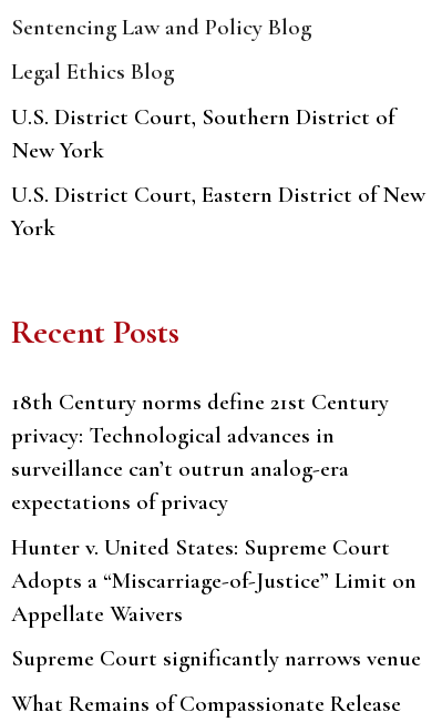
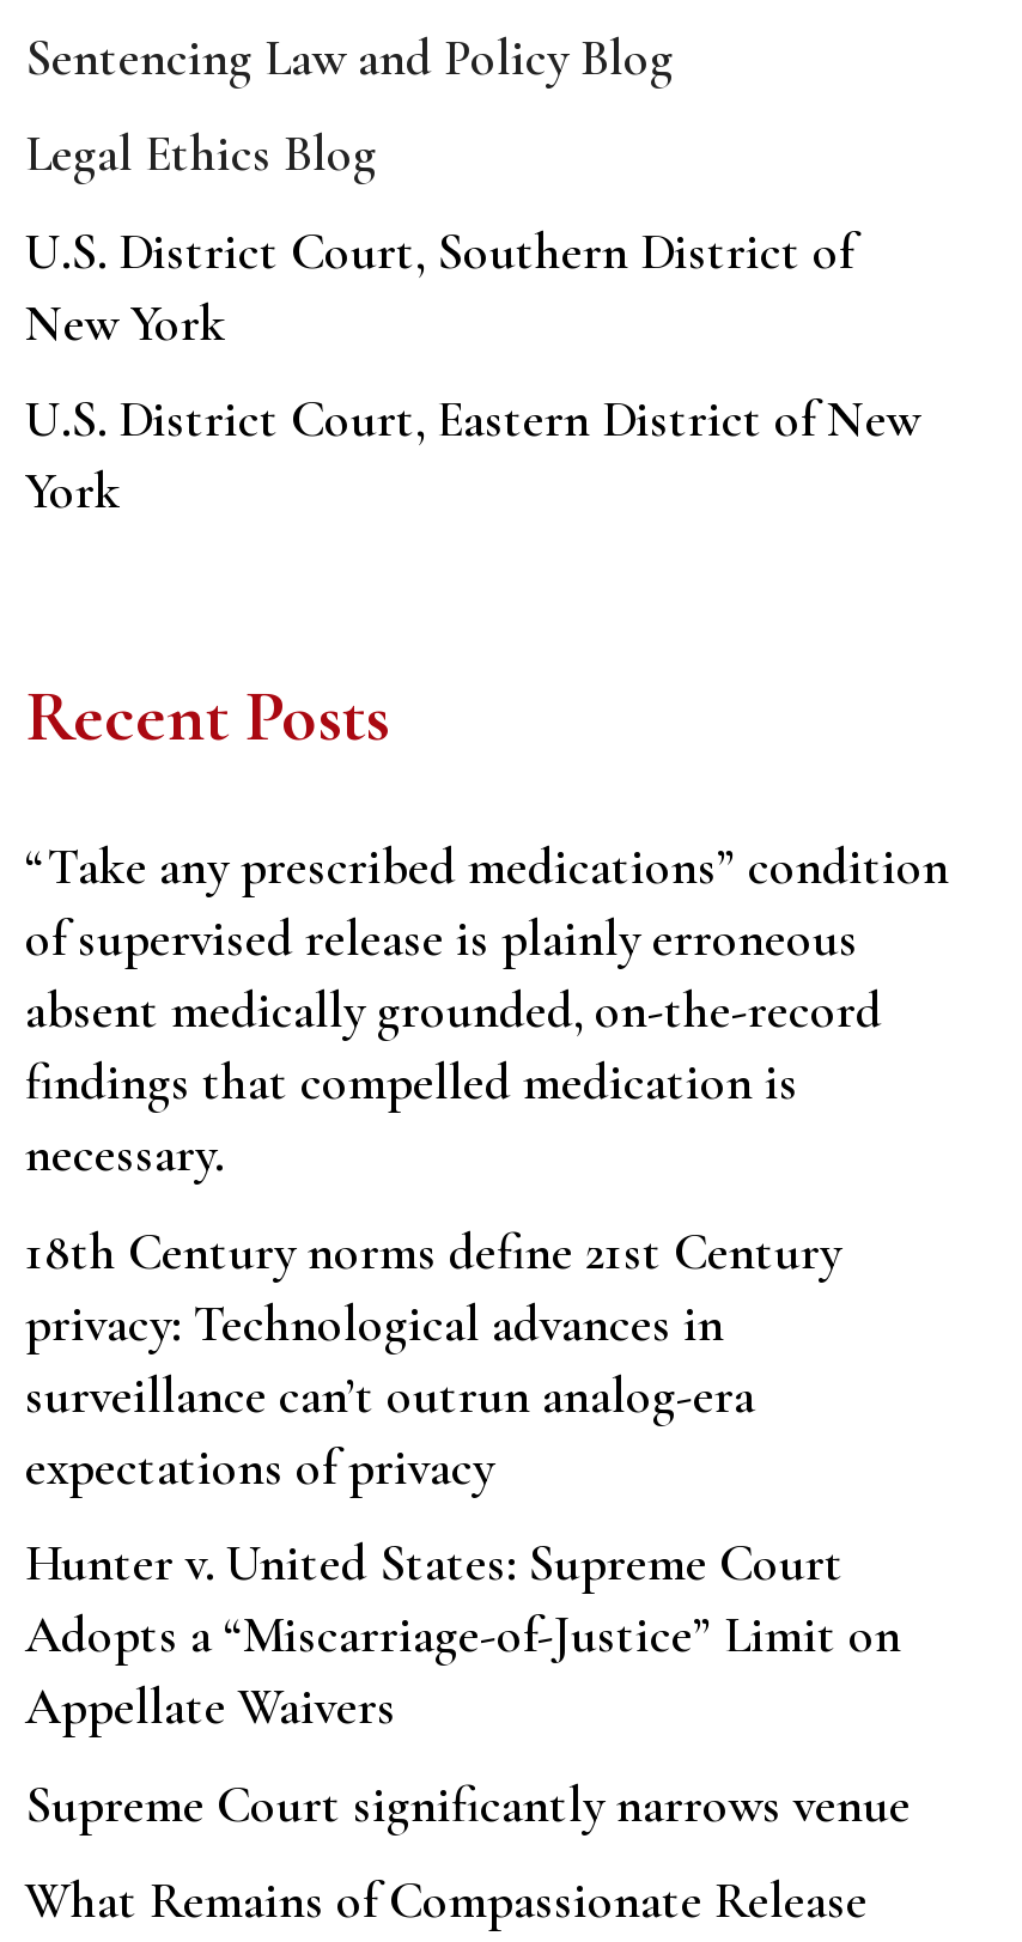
+ “Take any prescribed medications” condition
+ of supervised release is plainly erroneous
+ absent medically grounded, on-the-record
+ findings that compelled medication is
+ necessary.
